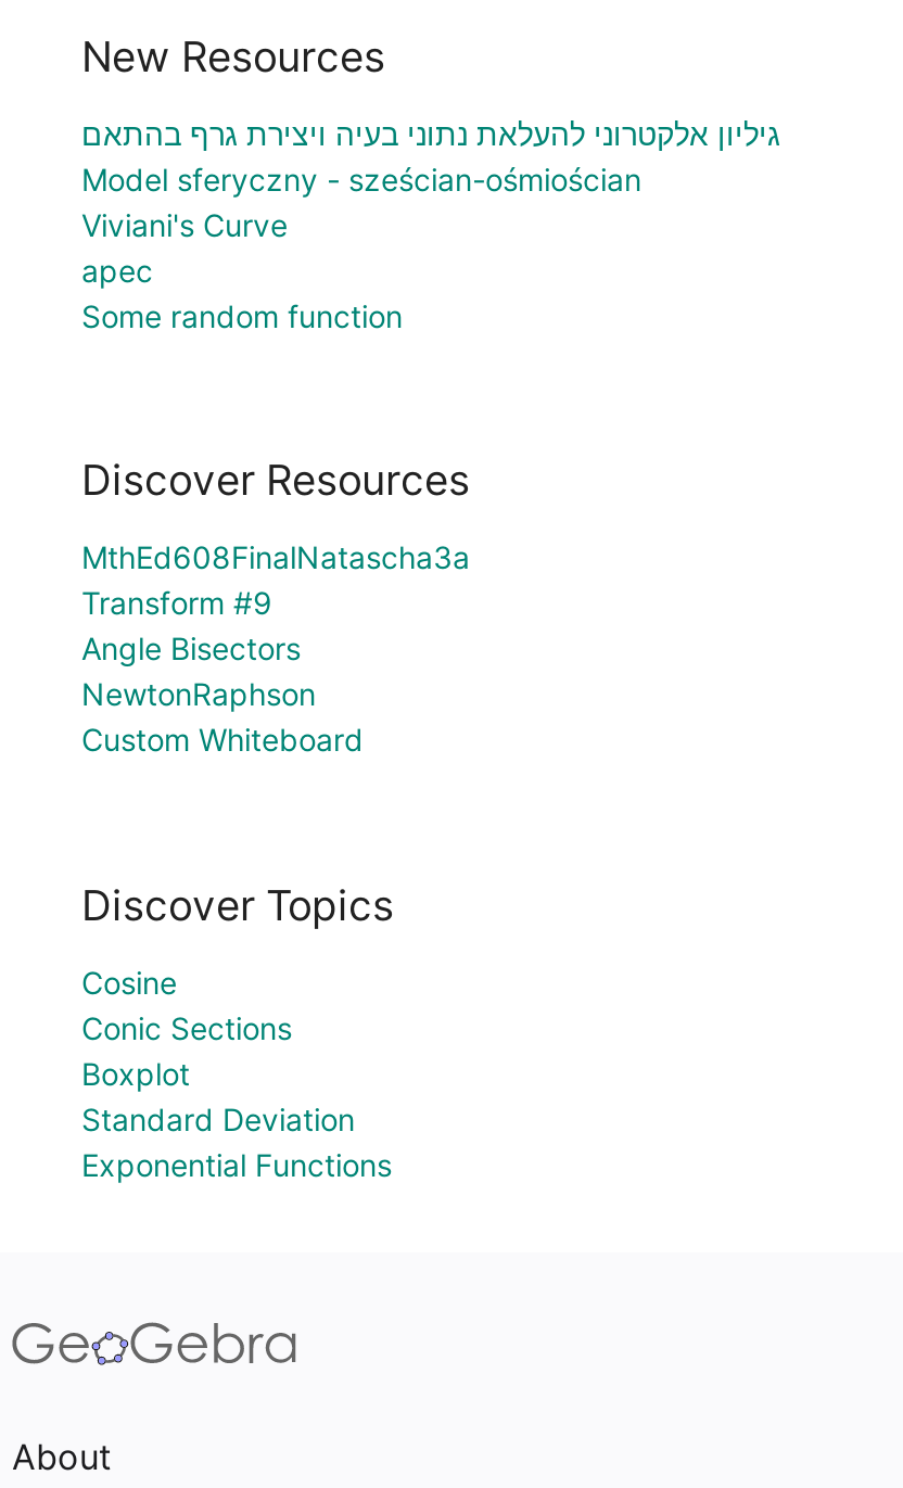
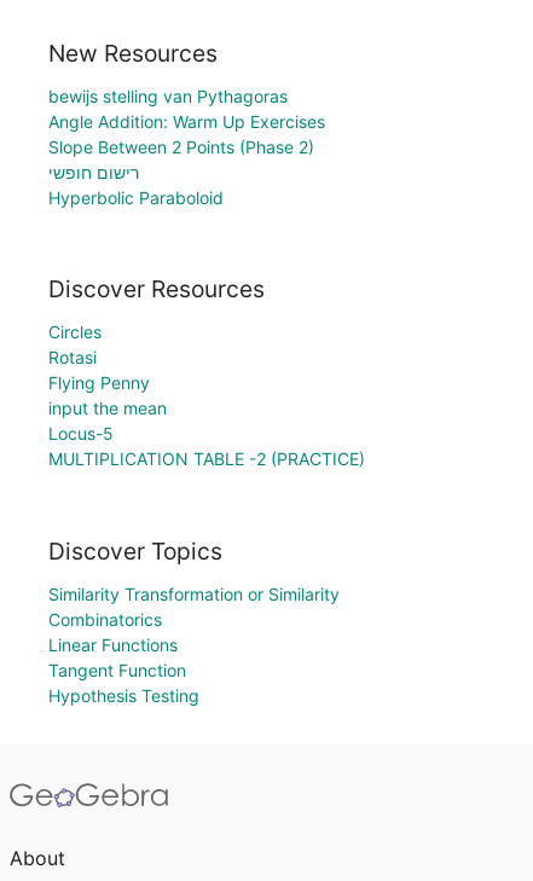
- גיליון אלקטרוני להעלאת נתוני בעיה ויצירת גרף בהתאם
- Model sferyczny - sześcian-ośmiościan
- Viviani's Curve
- apec
- Some random function
+ bewijs stelling van Pythagoras
+ Angle Addition: Warm Up Exercises
+ Slope Between 2 Points (Phase 2)
+ רישום חופשי
+ Hyperbolic Paraboloid

- MthEd608FinalNatascha3a
- Transform #9
- Angle Bisectors
- NewtonRaphson
- Custom Whiteboard
+ Circles
+ Rotasi
+ Flying Penny
+ input the mean
+ Locus-5
+ MULTIPLICATION TABLE -2 (PRACTICE)

- Cosine
- Conic Sections
- Boxplot
- Standard Deviation
- Exponential Functions
+ Similarity Transformation or Similarity
+ Combinatorics
+ Linear Functions
+ Tangent Function
+ Hypothesis Testing
